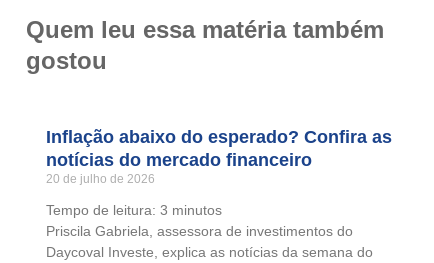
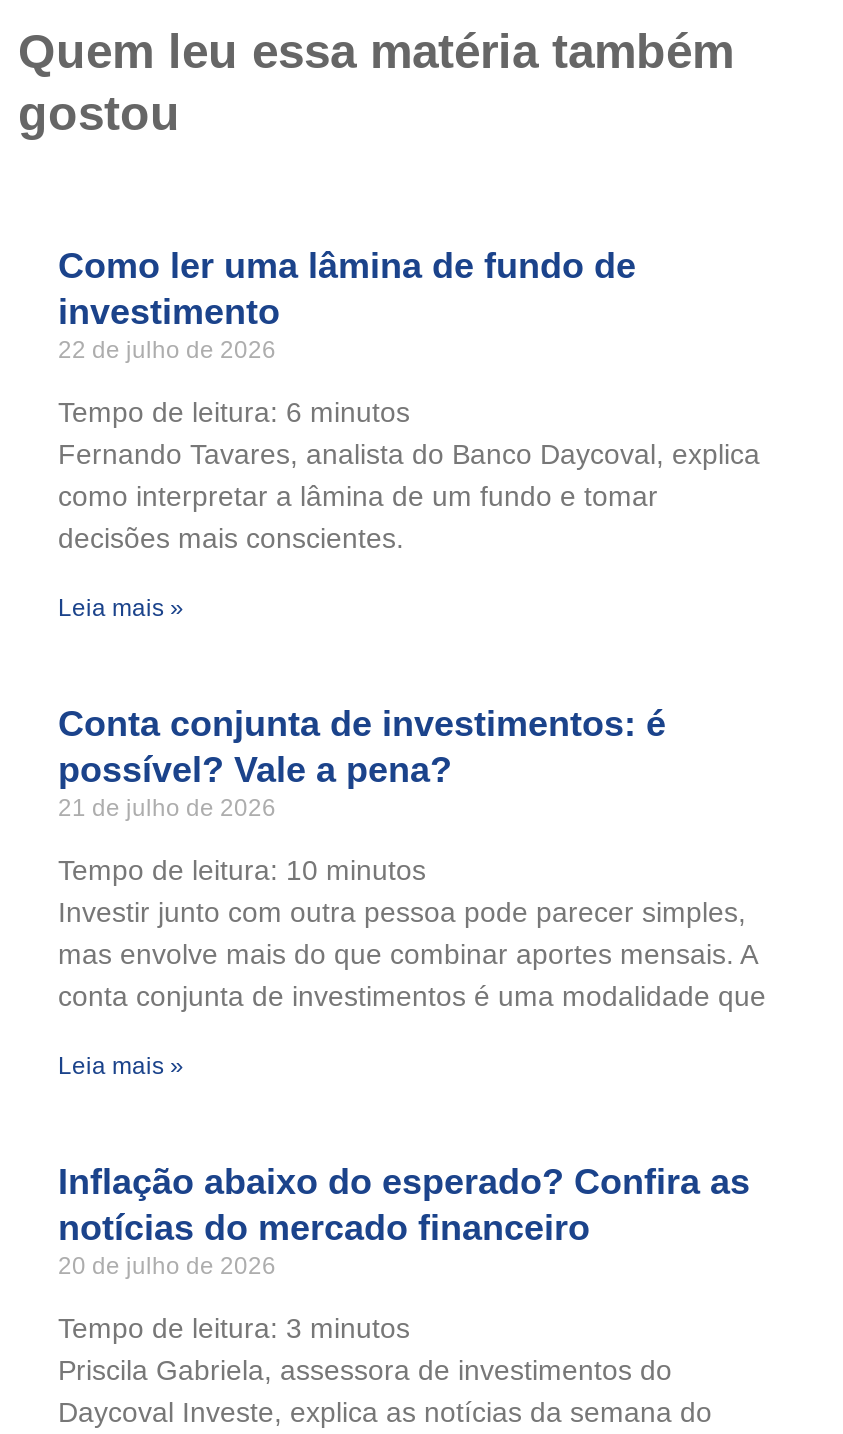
+ Como ler uma lâmina de fundo de
+ investimento
+ 22 de julho de 2026
+ Tempo de leitura: 6 minutos
+ Fernando Tavares, analista do Banco Daycoval, explica
+ como interpretar a lâmina de um fundo e tomar
+ decisões mais conscientes.
+ Leia mais »
+ Conta conjunta de investimentos: é
+ possível? Vale a pena?
+ 21 de julho de 2026
+ Tempo de leitura: 10 minutos
+ Investir junto com outra pessoa pode parecer simples,
+ mas envolve mais do que combinar aportes mensais. A
+ conta conjunta de investimentos é uma modalidade que
+ Leia mais »
